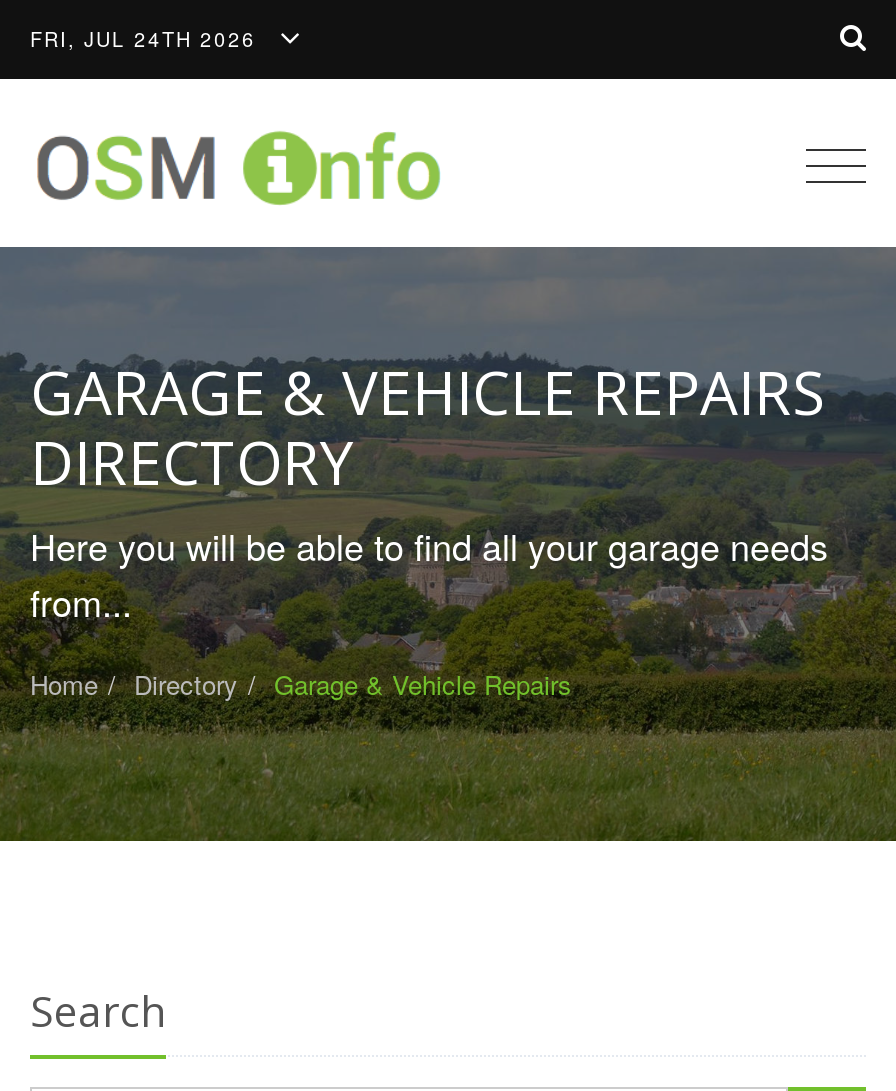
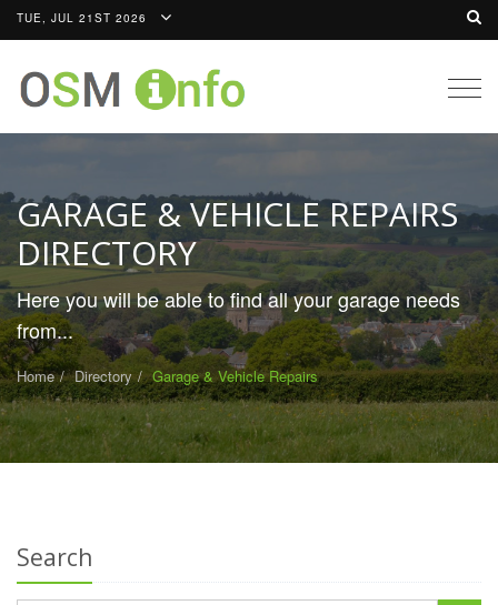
- FRI, JUL 24TH 2026
+ TUE, JUL 21ST 2026
